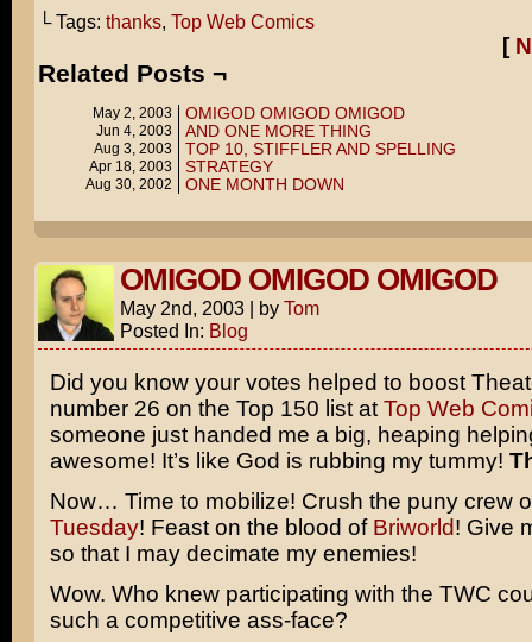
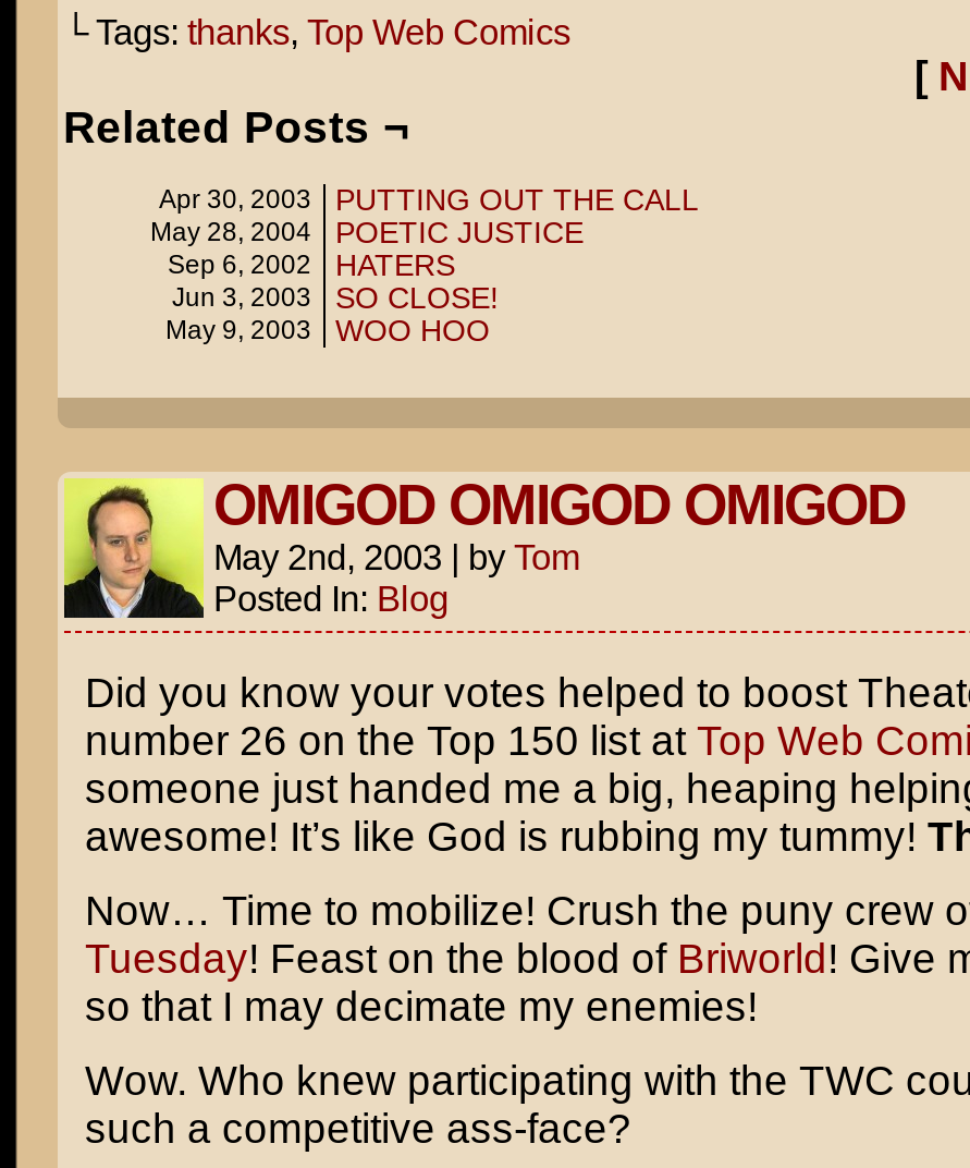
- May 2, 2003
- OMIGOD OMIGOD OMIGOD
- Jun 4, 2003
- AND ONE MORE THING
- Aug 3, 2003
- TOP 10, STIFFLER AND SPELLING
- Apr 18, 2003
- STRATEGY
- Aug 30, 2002
- ONE MONTH DOWN
+ Apr 30, 2003
+ PUTTING OUT THE CALL
+ May 28, 2004
+ POETIC JUSTICE
+ Sep 6, 2002
+ HATERS
+ Jun 3, 2003
+ SO CLOSE!
+ May 9, 2003
+ WOO HOO
